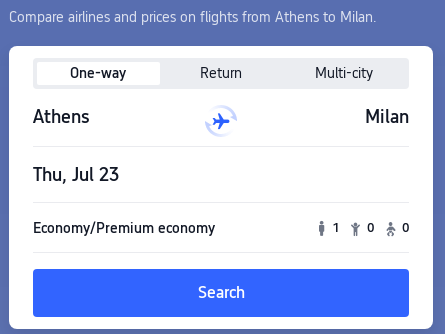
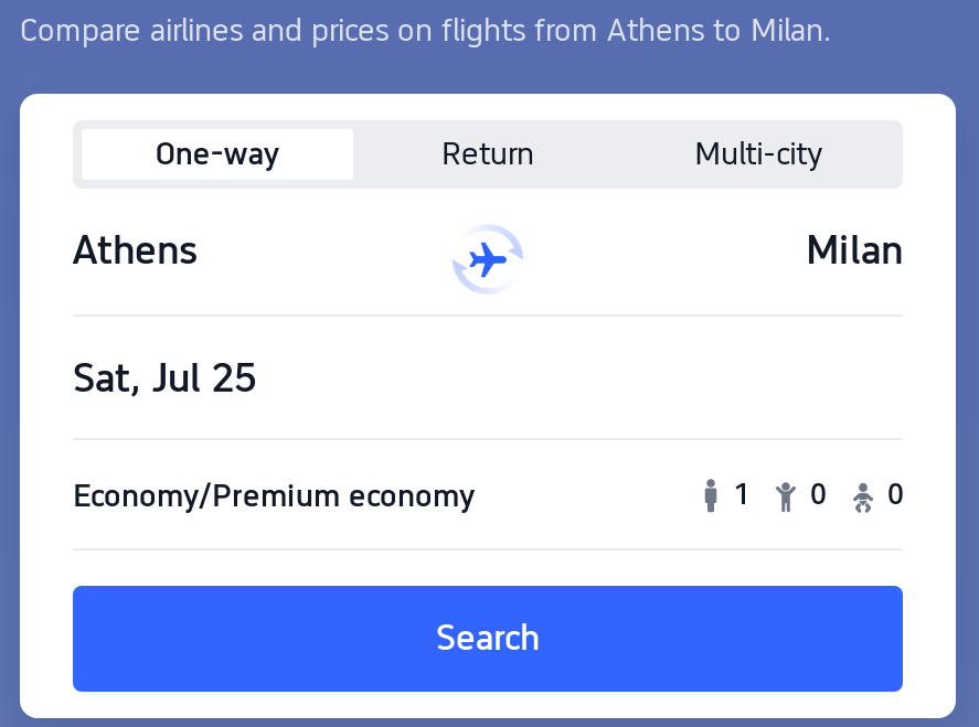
- Thu, Jul 23
+ Sat, Jul 25
